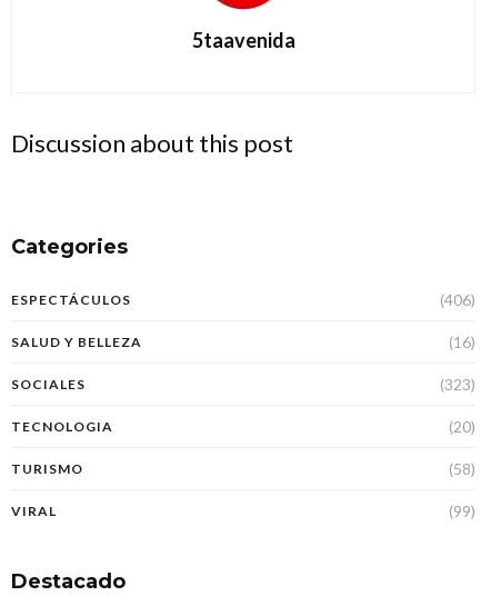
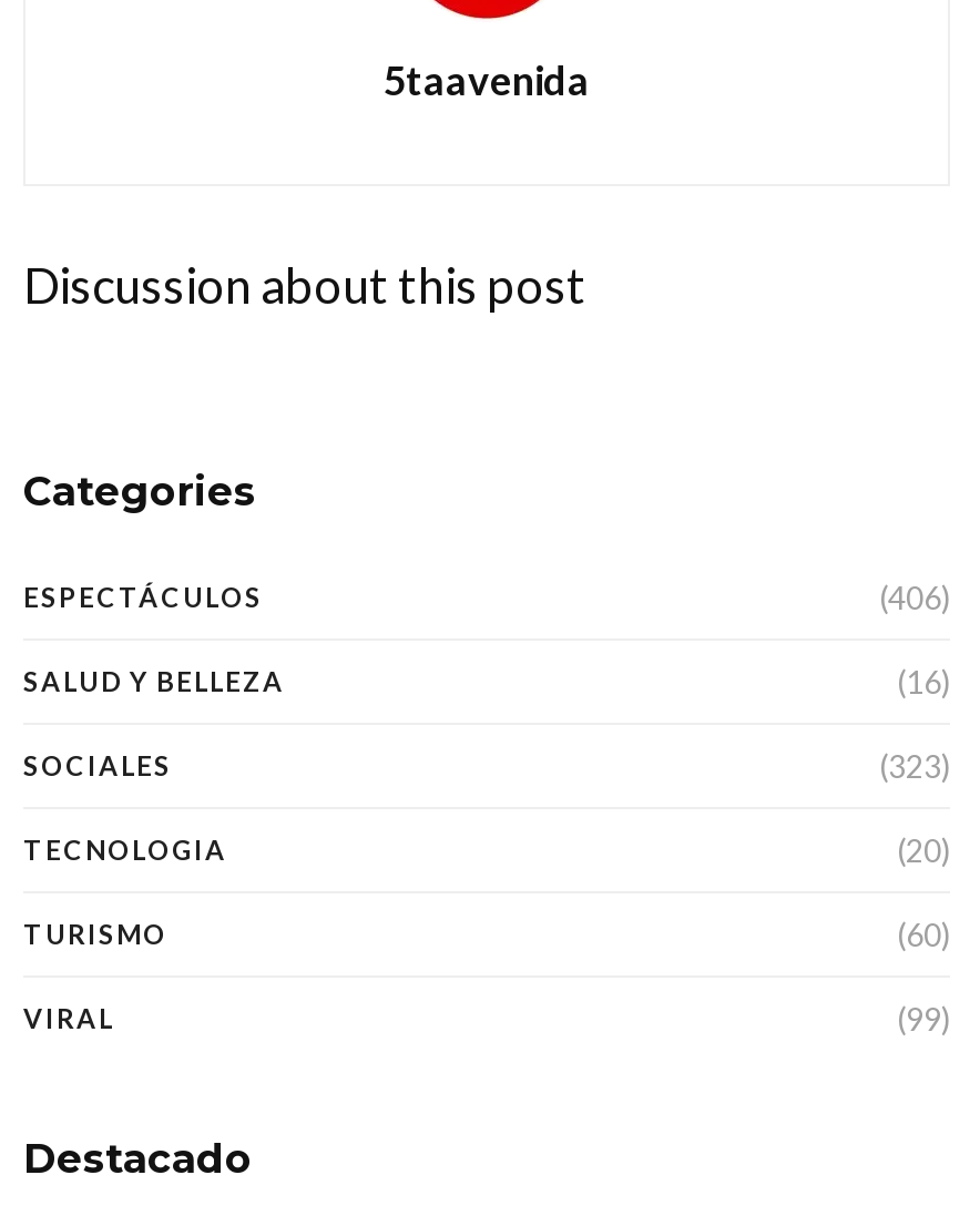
- (58)
+ (60)
